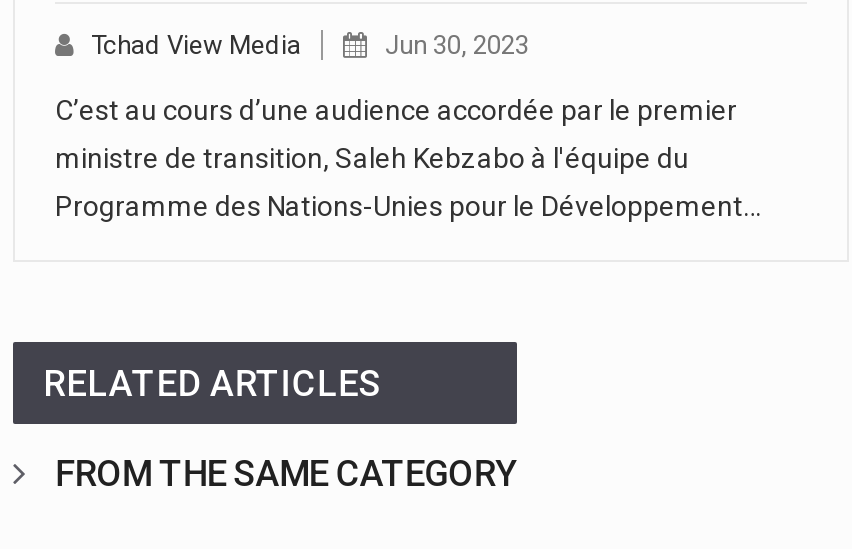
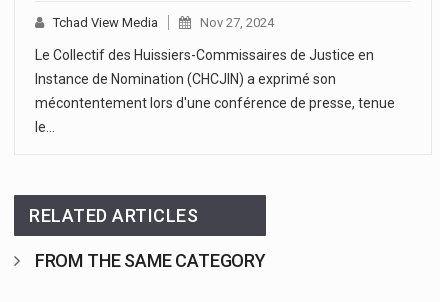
- Jun 30, 2023
- C’est au cours d’une audience accordée par le premier
- ministre de transition, Saleh Kebzabo à l'équipe du
- Programme des Nations-Unies pour le Développement…
+ Nov 27, 2024
+ Le Collectif des Huissiers-Commissaires de Justice en
+ Instance de Nomination (CHCJIN) a exprimé son
+ mécontentement lors d'une conférence de presse, tenue
+ le…
